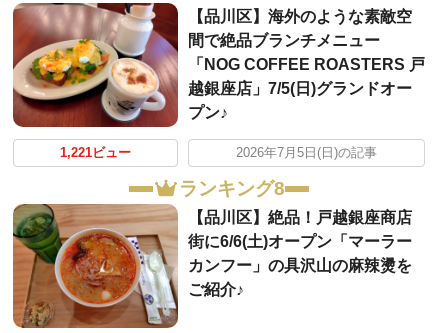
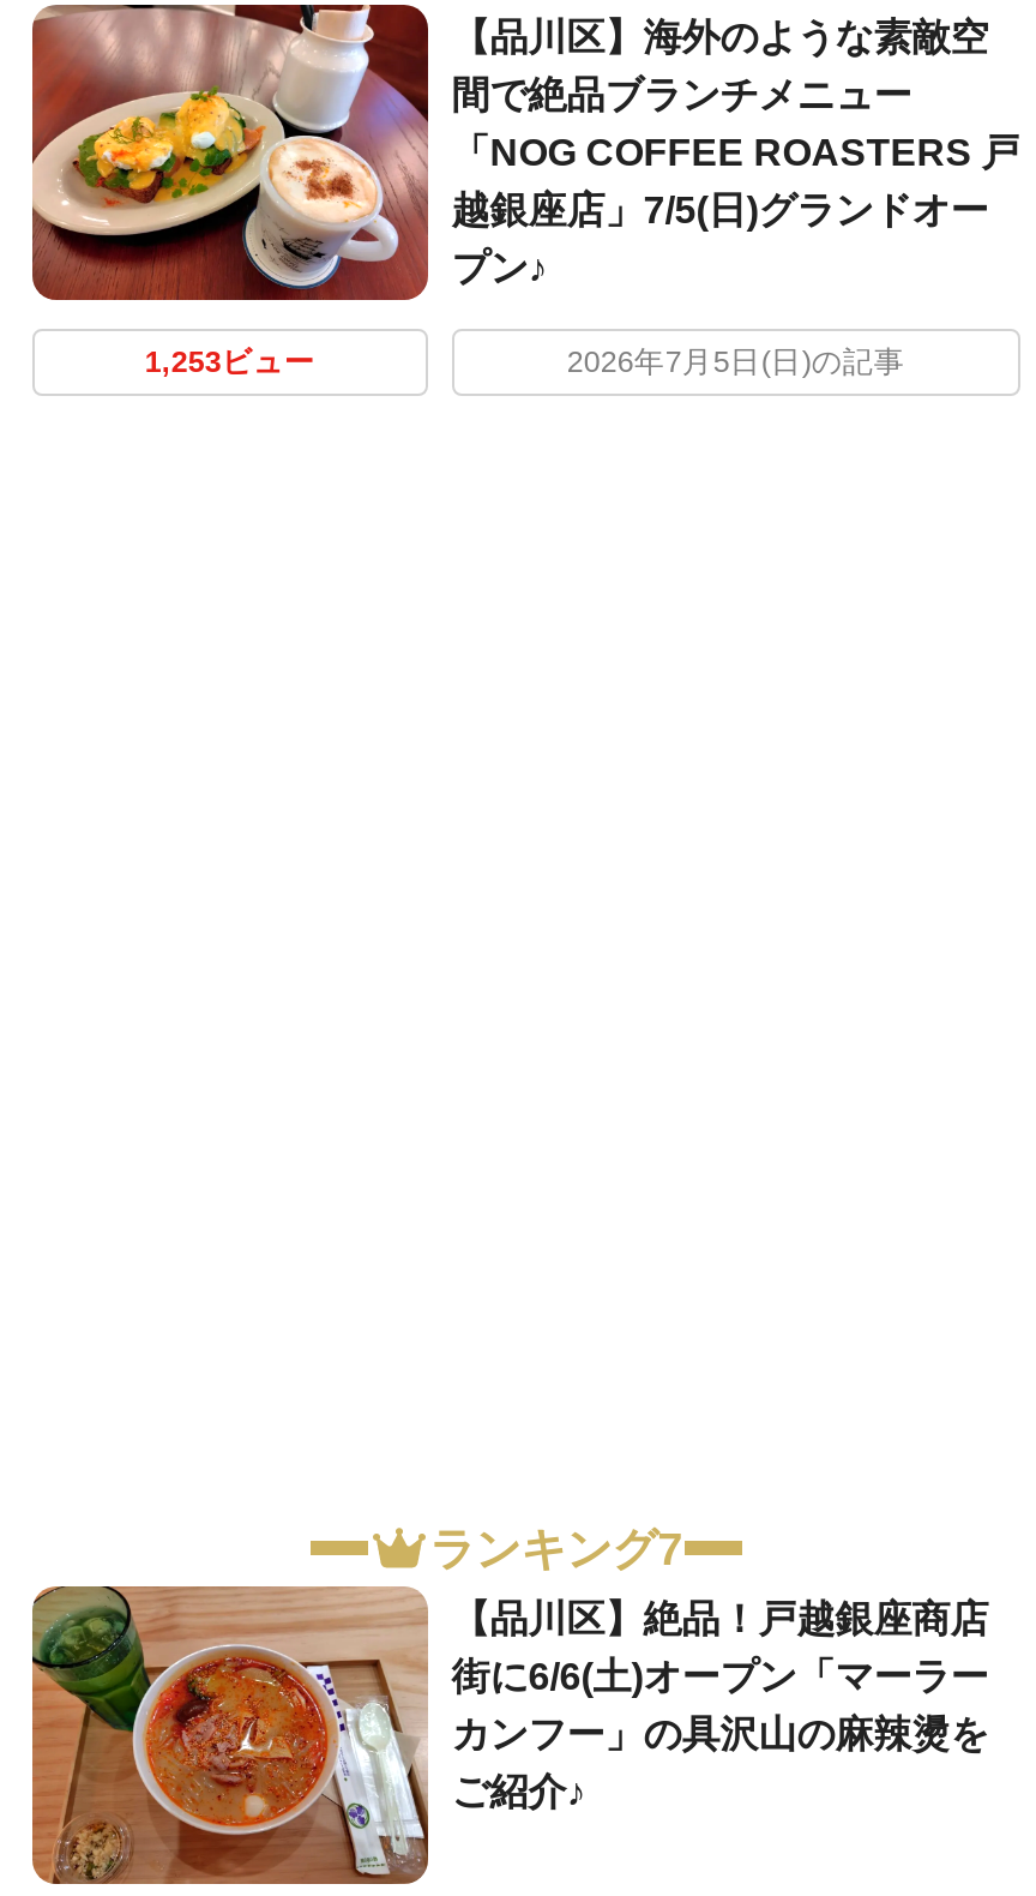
- 1,221ビュー
+ 1,253ビュー

- ランキング8
+ ランキング7
